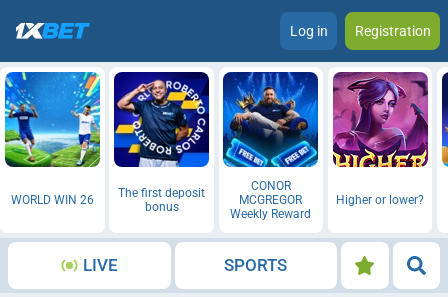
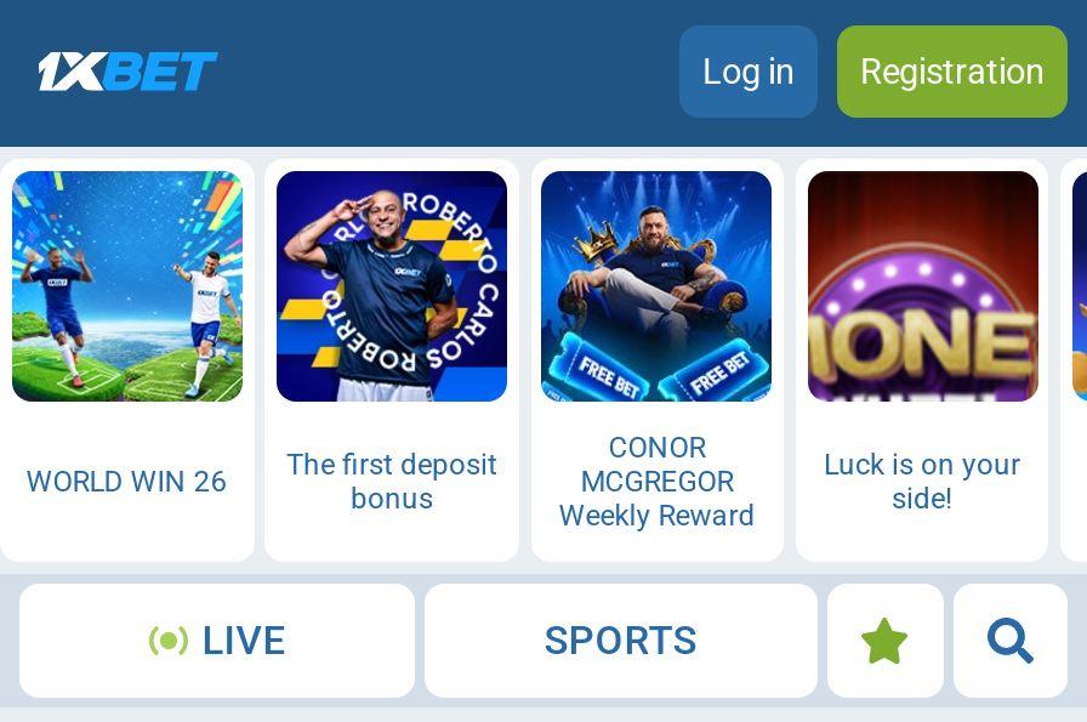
- [image]
- Higher or lower?
+ [image]
+ Luck is on your
+ side!
